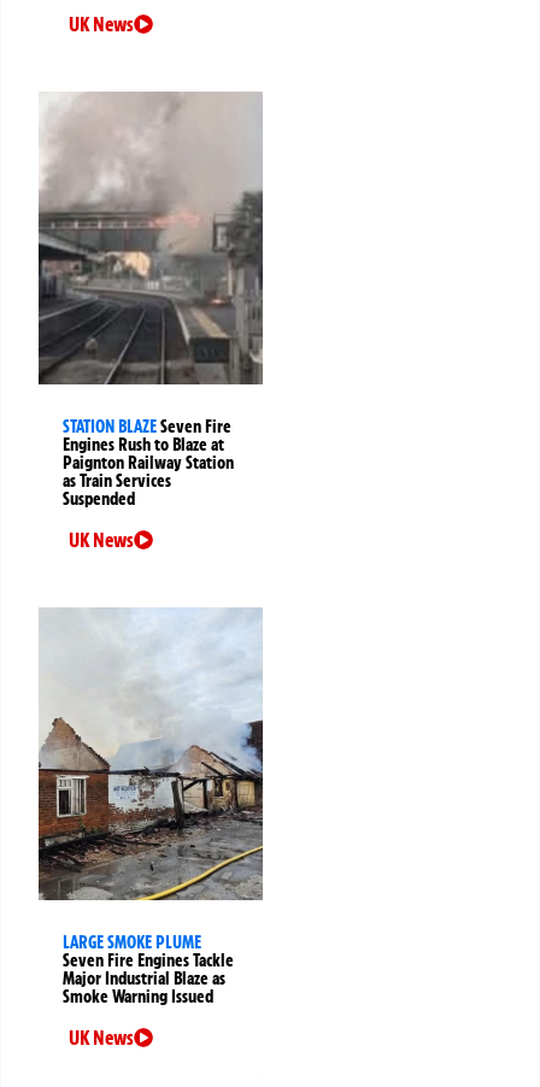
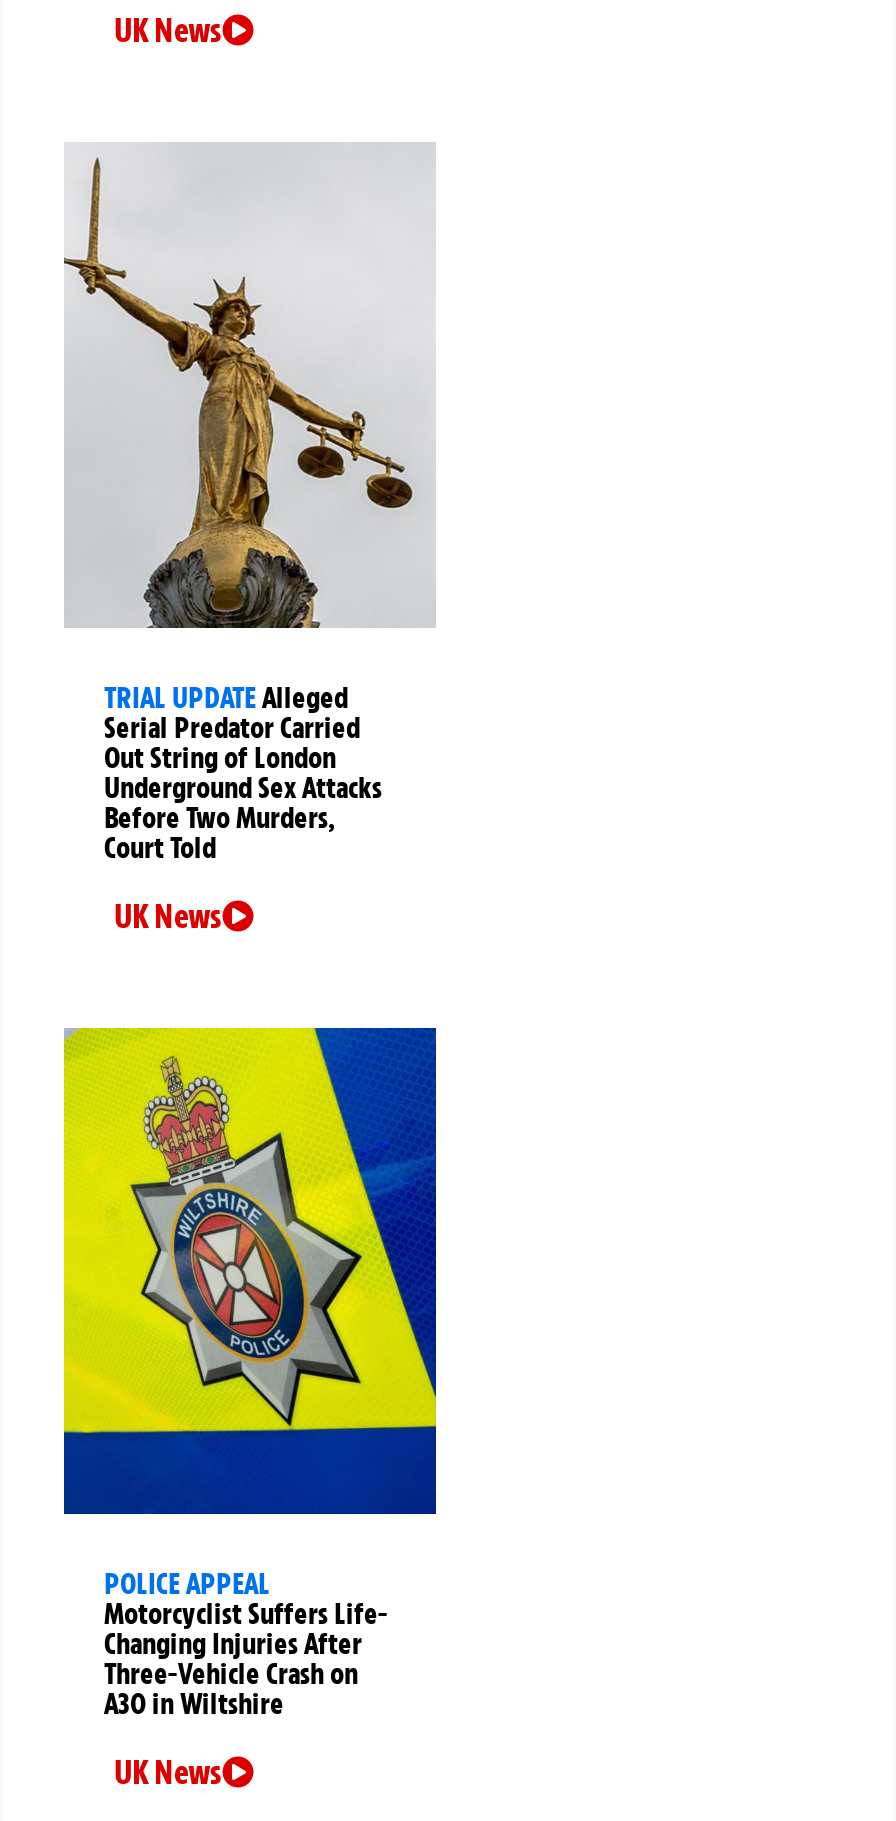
- [image]
- STATION BLAZE Seven Fire
- Engines Rush to Blaze at
- Paignton Railway Station
- as Train Services
- Suspended
+ [image]
+ TRIAL UPDATE Alleged
+ Serial Predator Carried
+ Out String of London
+ Underground Sex Attacks
+ Before Two Murders,
+ Court Told

- [image]
- LARGE SMOKE PLUME
- Seven Fire Engines Tackle
- Major Industrial Blaze as
- Smoke Warning Issued
+ [image]
+ POLICE APPEAL
+ Motorcyclist Suffers Life-
+ Changing Injuries After
+ Three-Vehicle Crash on
+ A30 in Wiltshire
